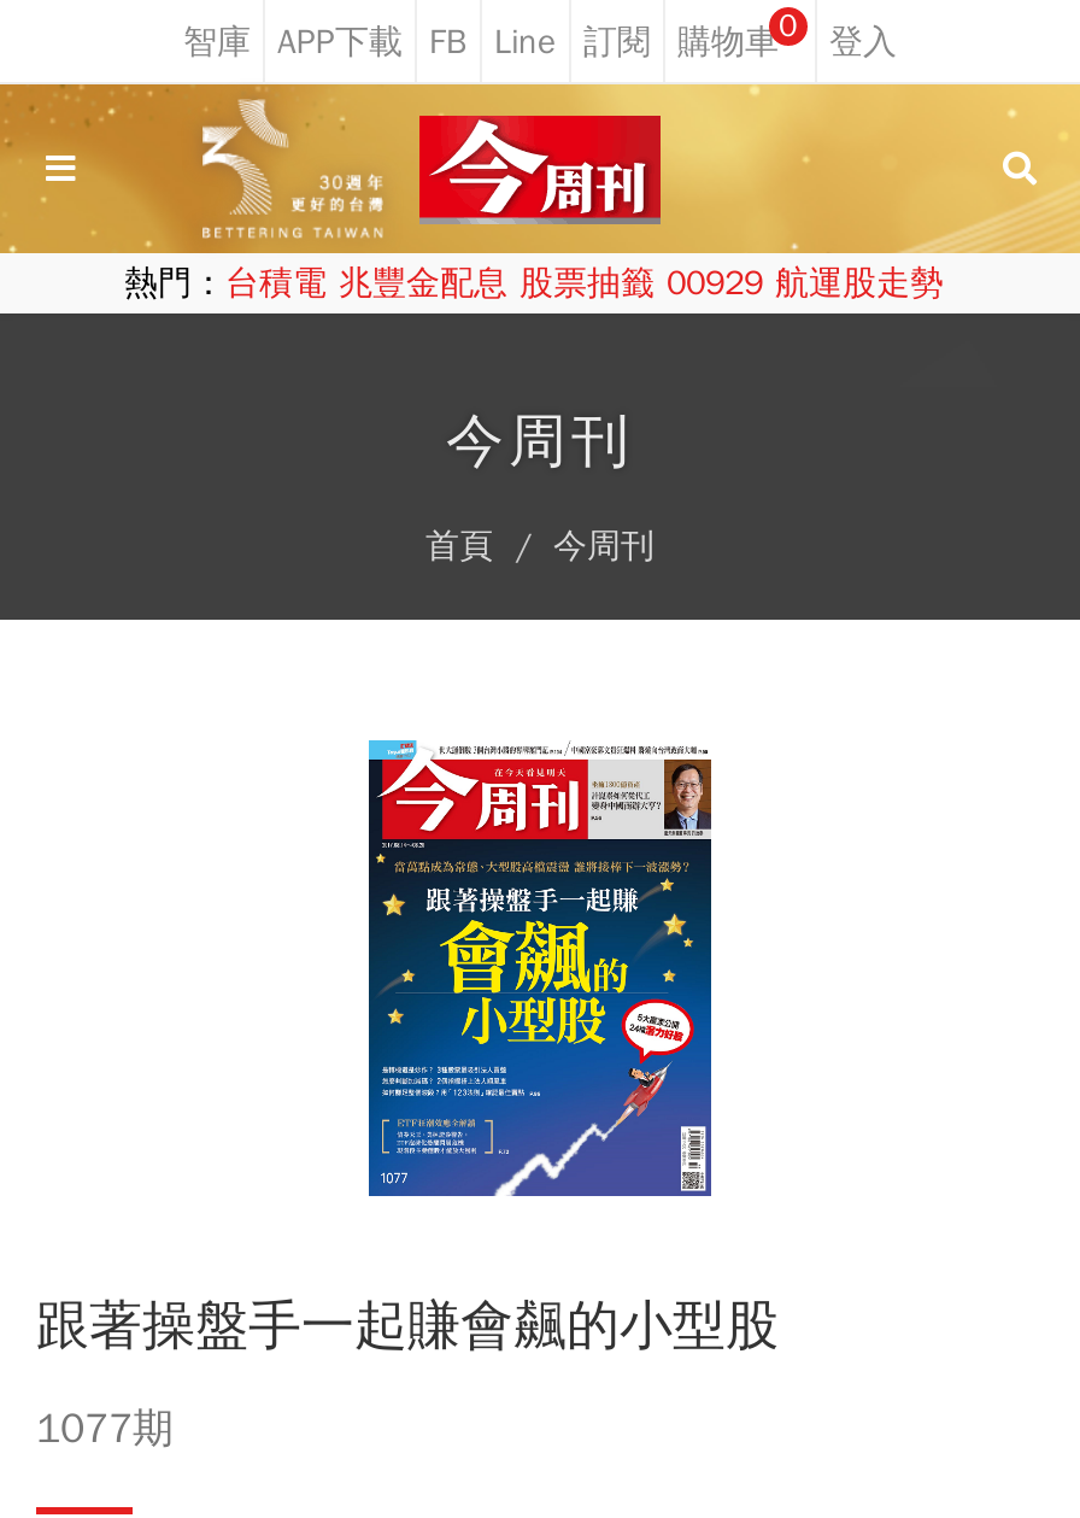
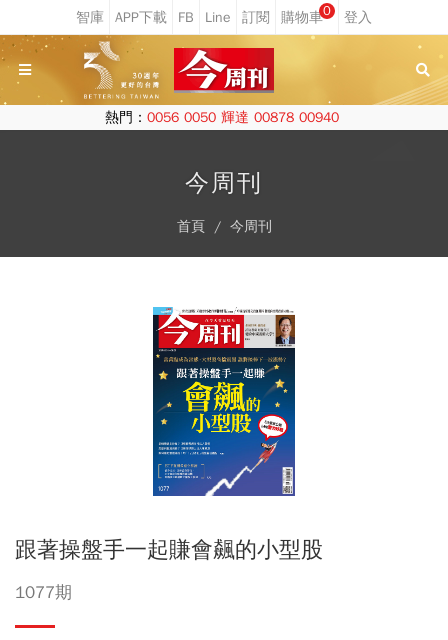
- 熱門：台積電 兆豐金配息 股票抽籤 00929 航運股走勢
+ 熱門：0056 0050 輝達 00878 00940
